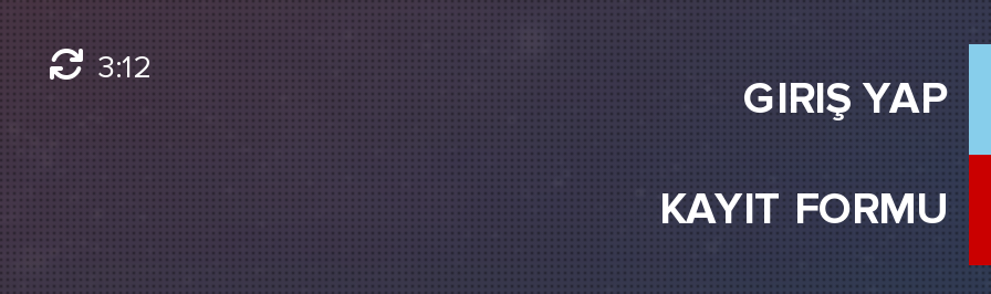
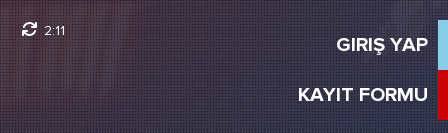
- 3:12
+ 2:11
